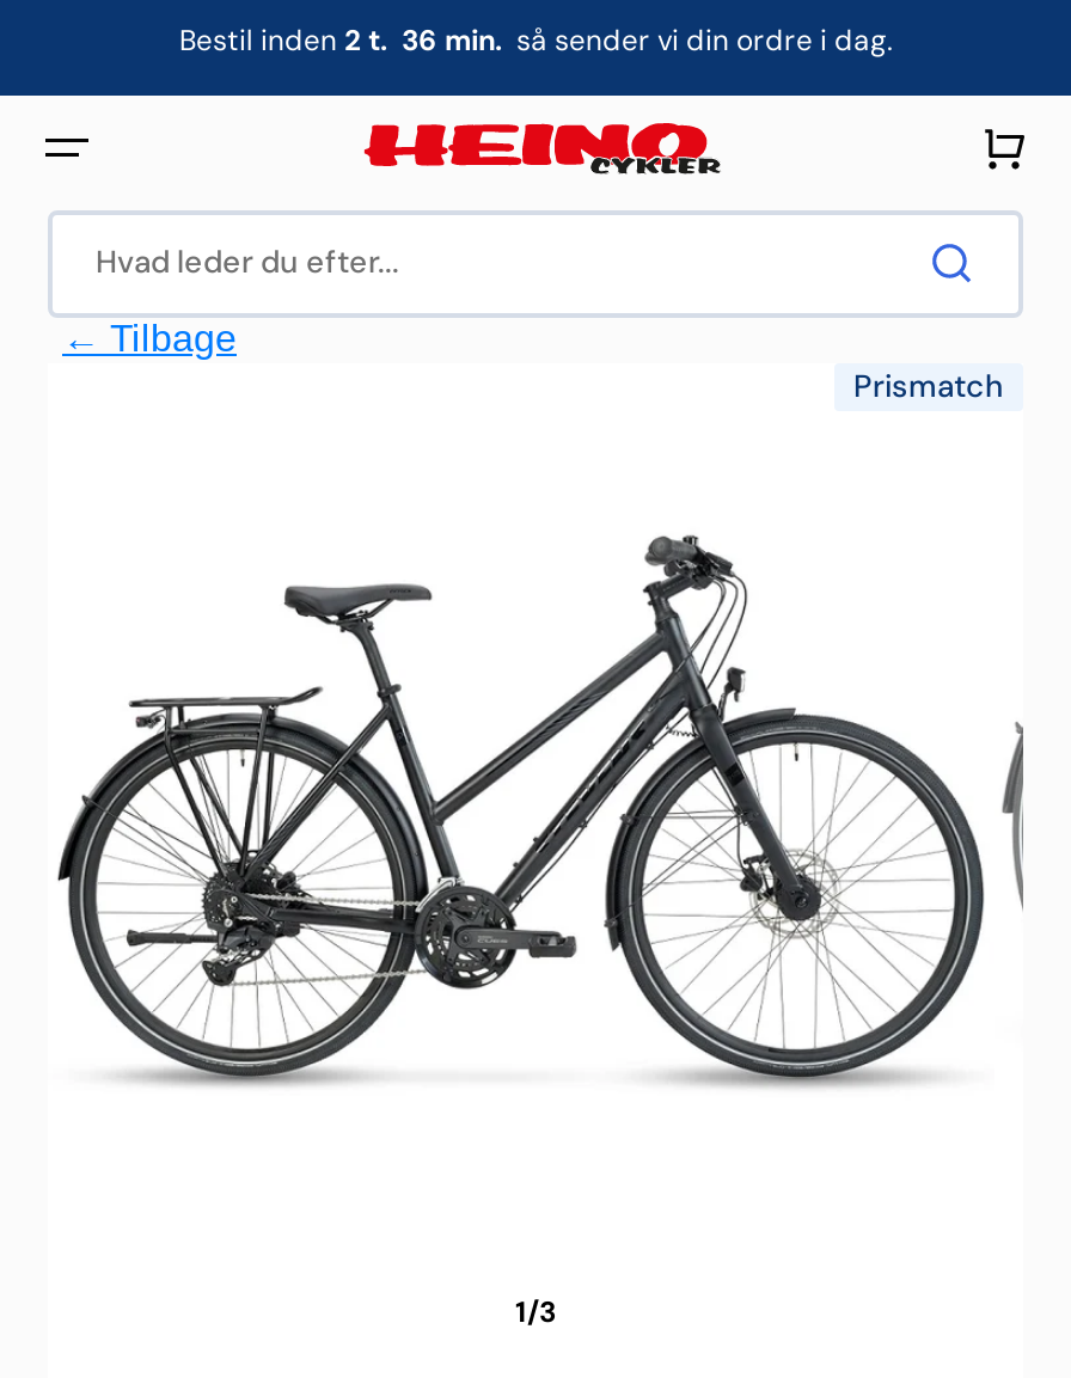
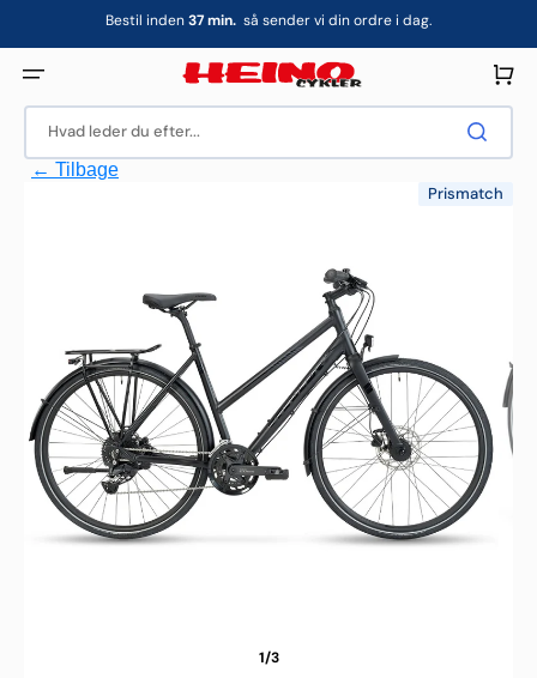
- Bestil inden 2 t. 36 min. så sender vi din ordre i dag.
+ Bestil inden 37 min. så sender vi din ordre i dag.
